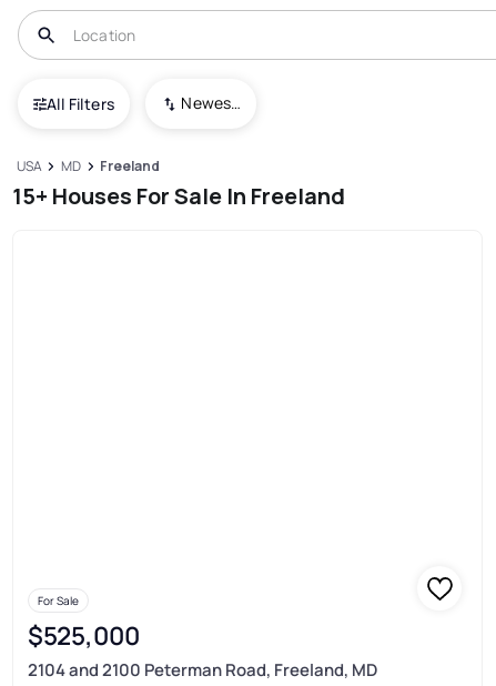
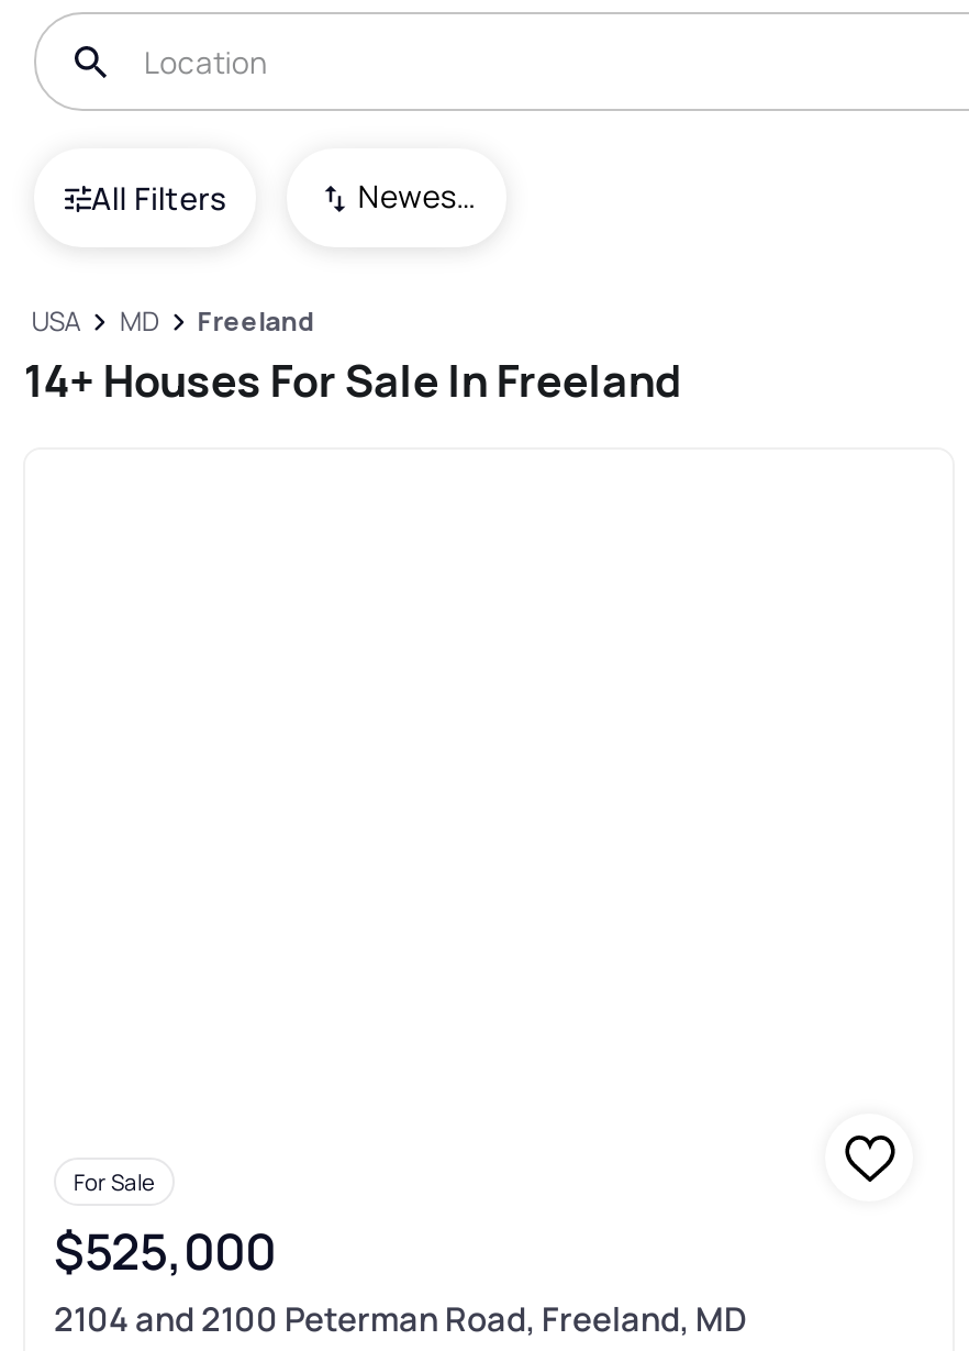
- 15+ Houses For Sale In Freeland
+ 14+ Houses For Sale In Freeland
